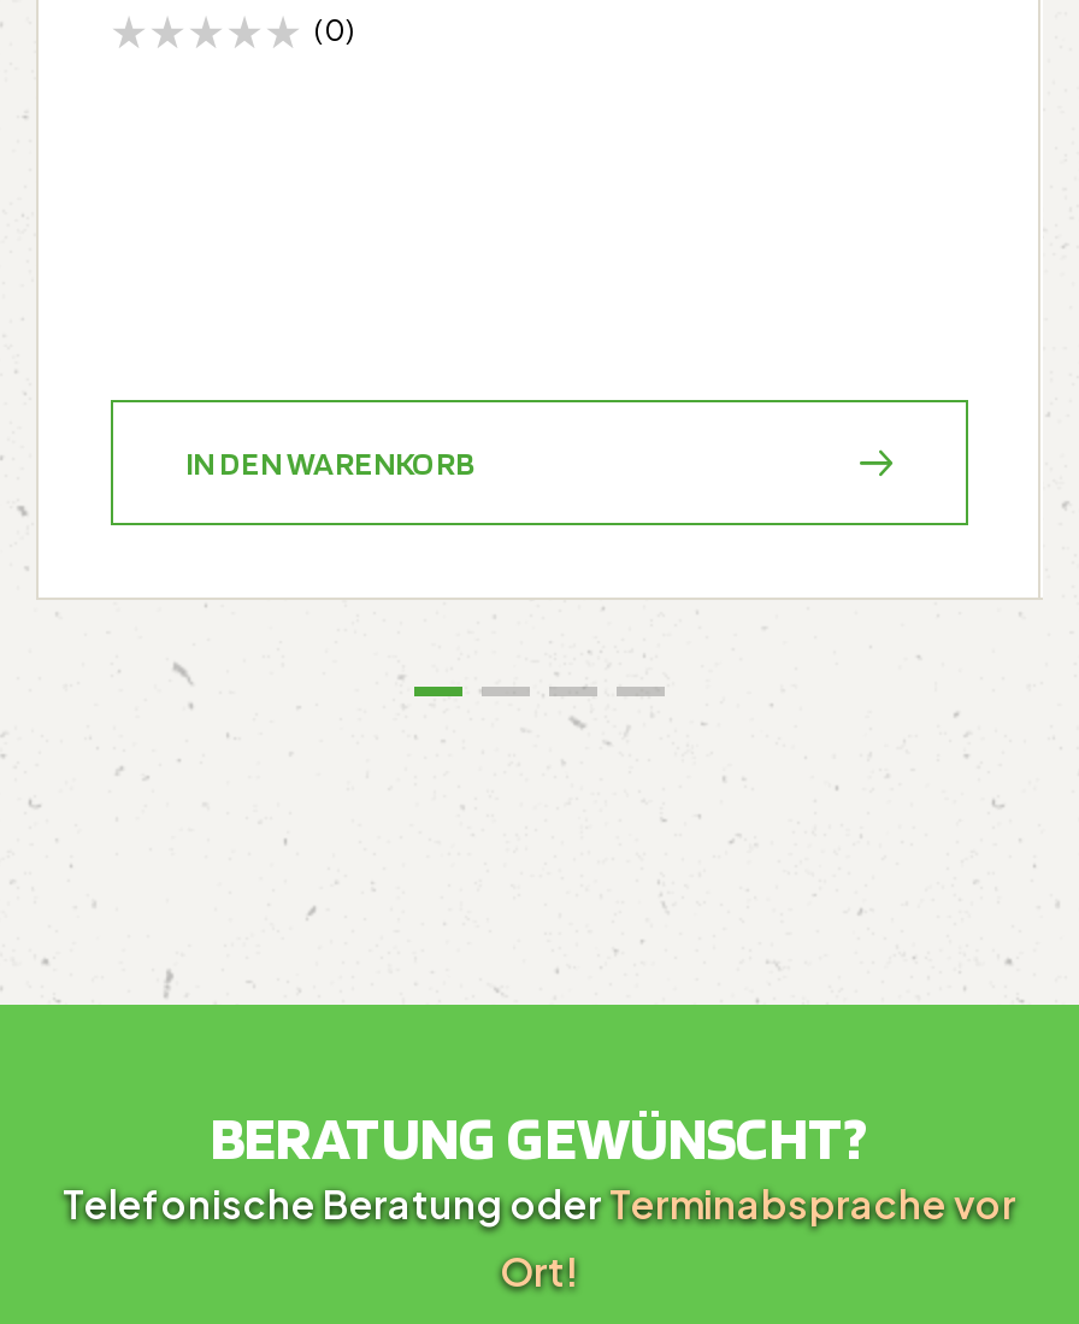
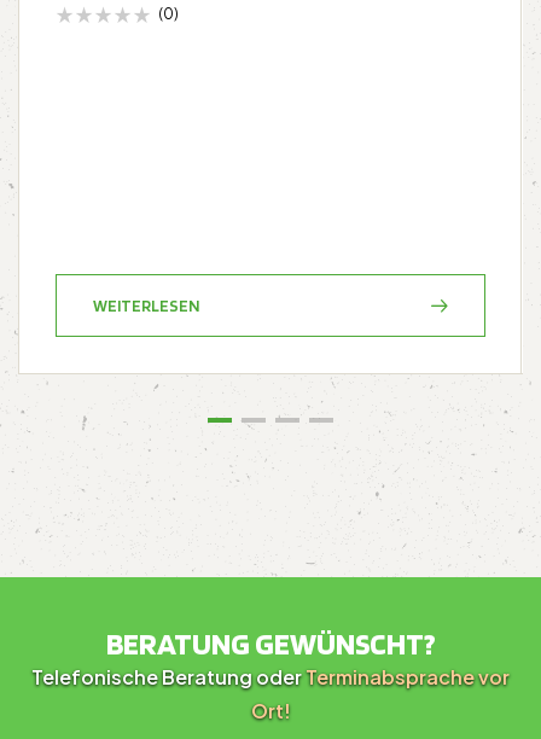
- IN DEN WARENKORB
+ WEITERLESEN
